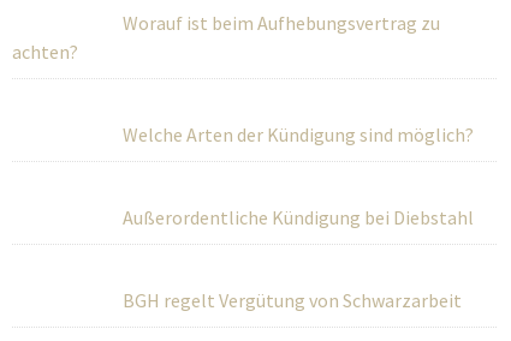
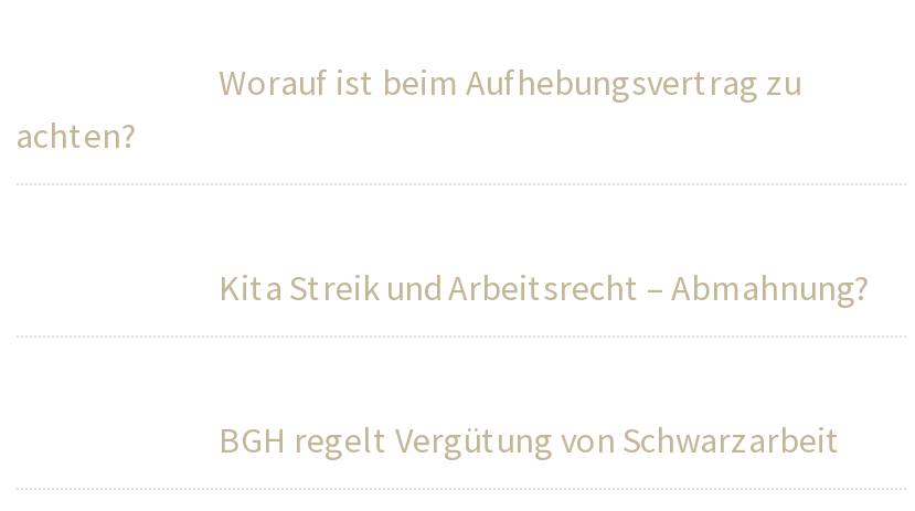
- Welche Arten der Kündigung sind möglich?
- Außerordentliche Kündigung bei Diebstahl
+ Kita Streik und Arbeitsrecht – Abmahnung?
